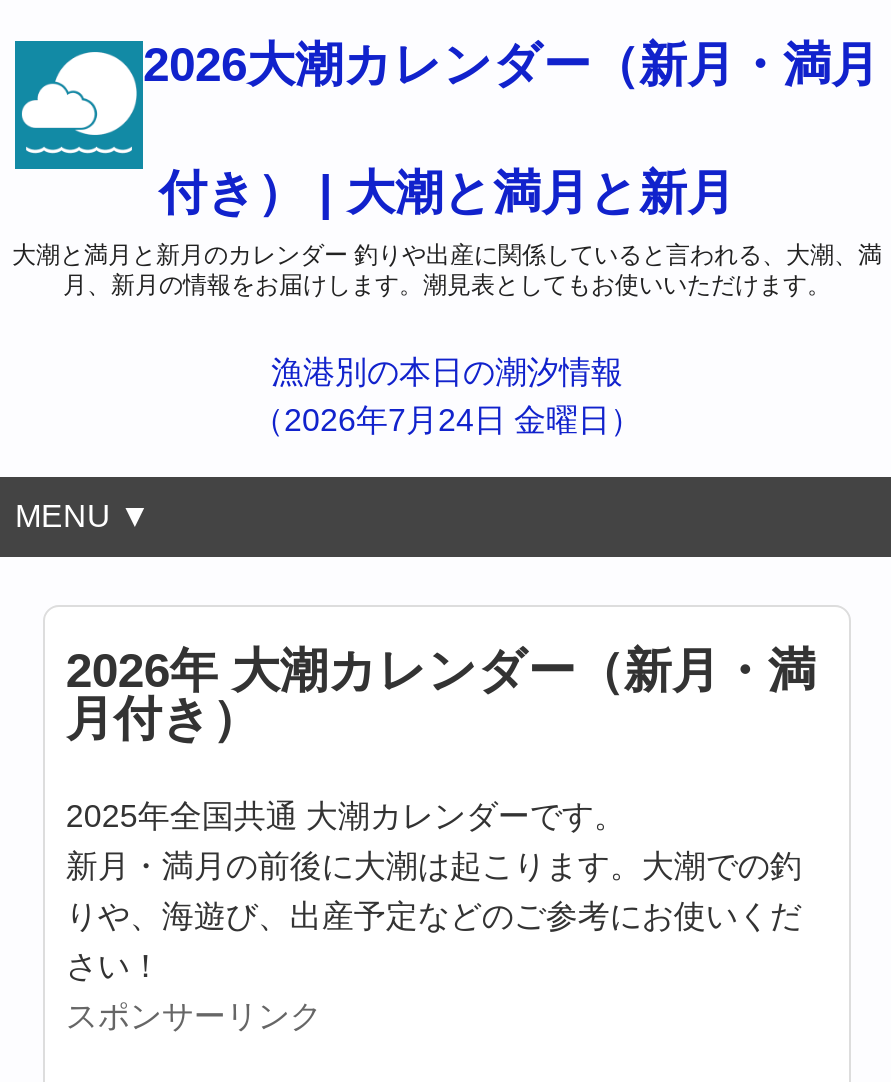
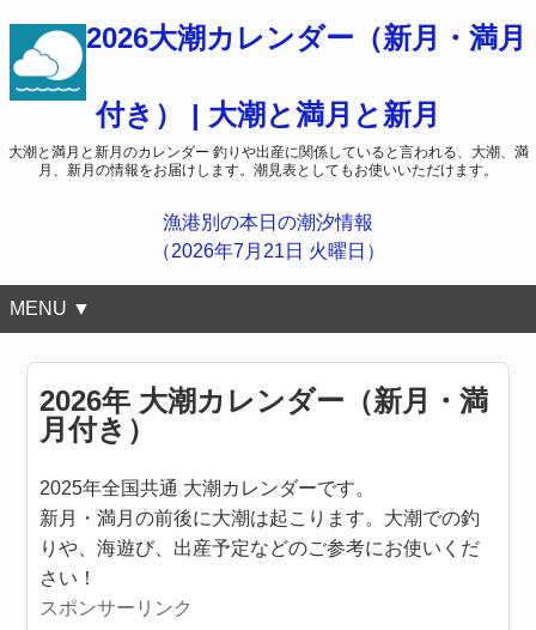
- （2026年7月24日 金曜日）
+ （2026年7月21日 火曜日）
